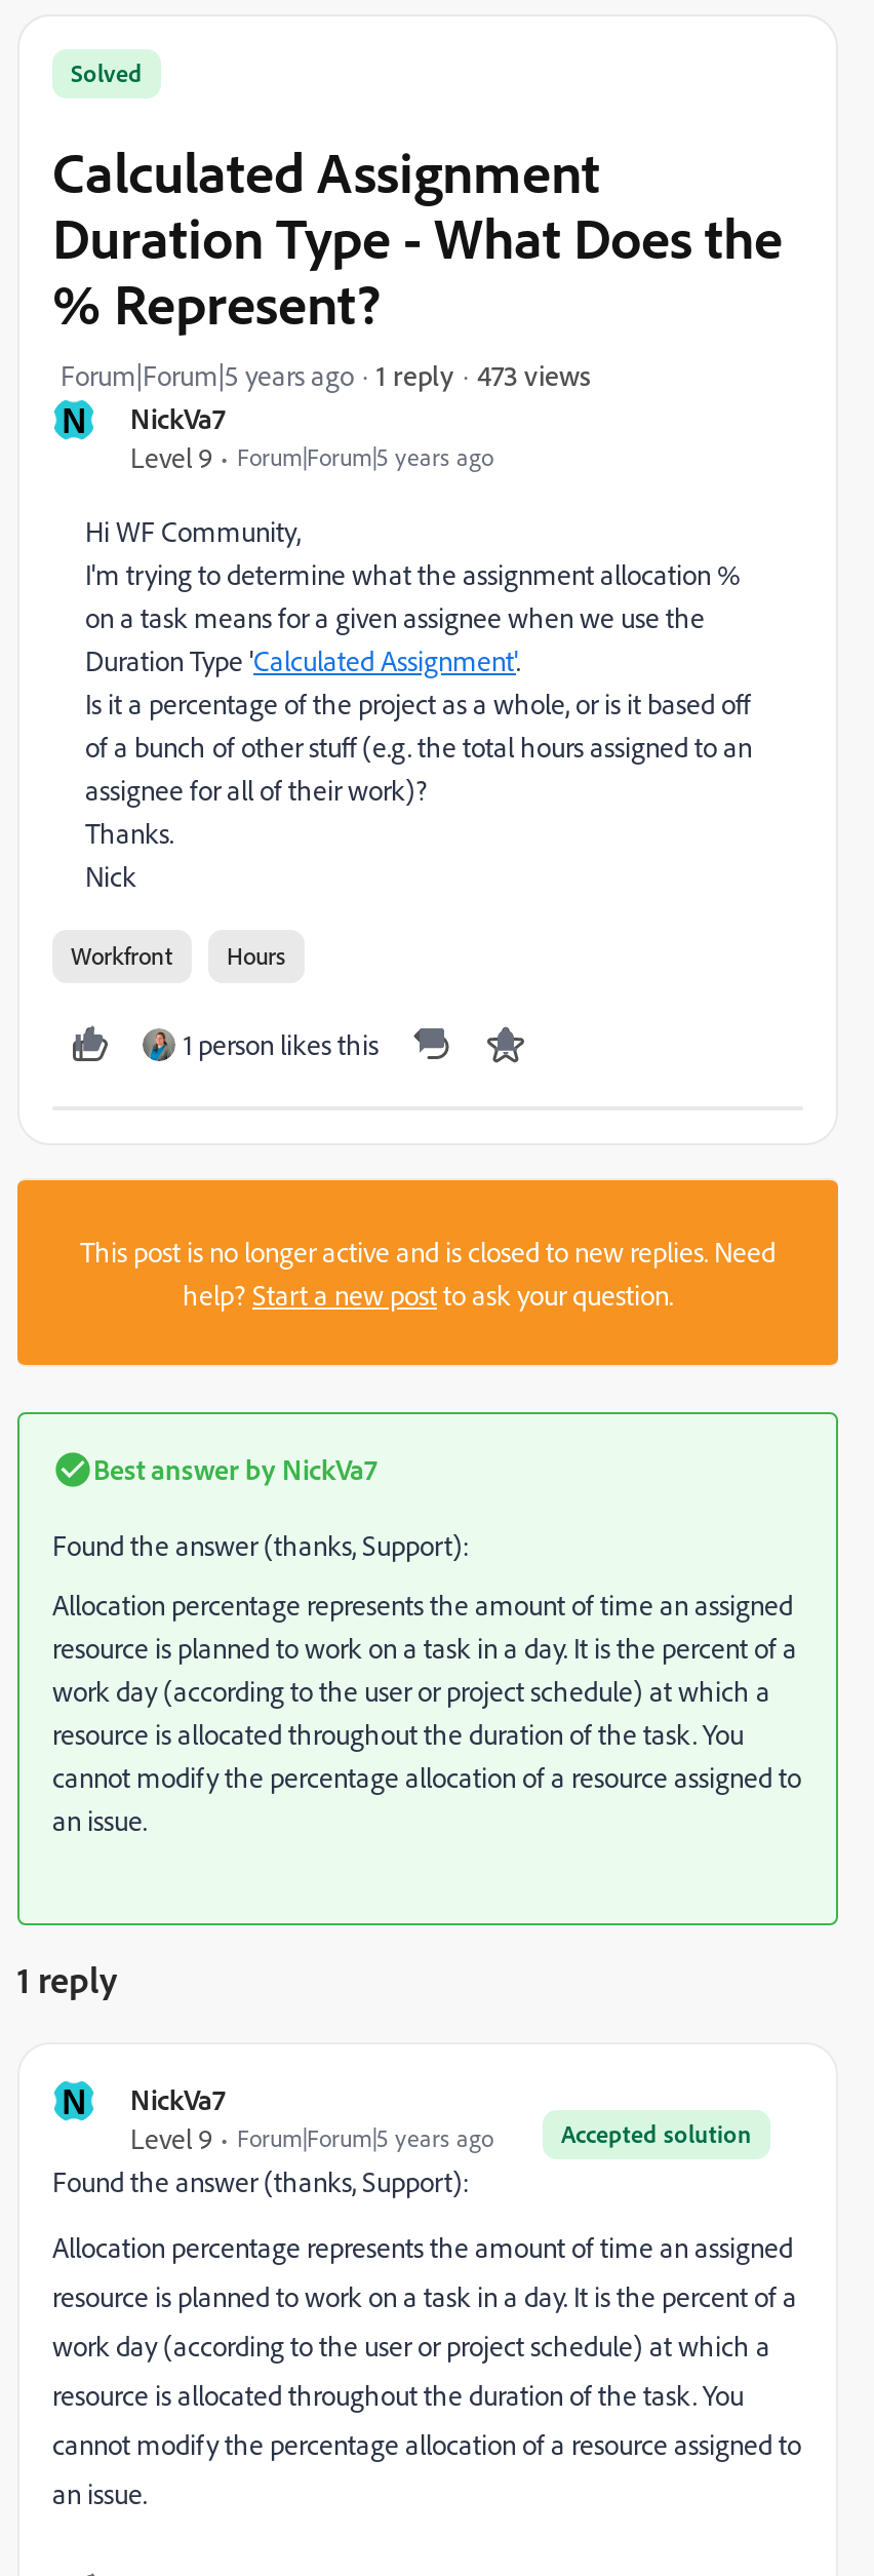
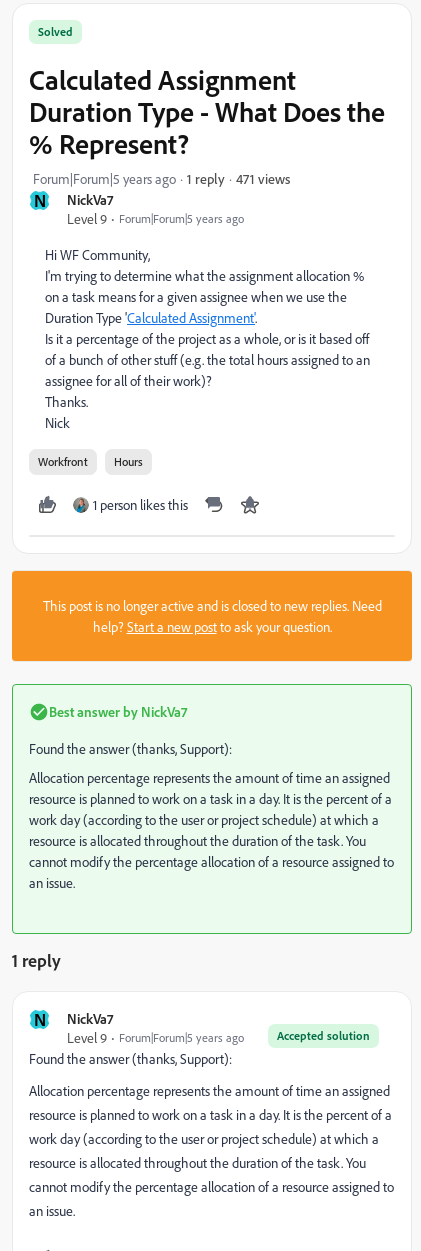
- 473 views
+ 471 views
